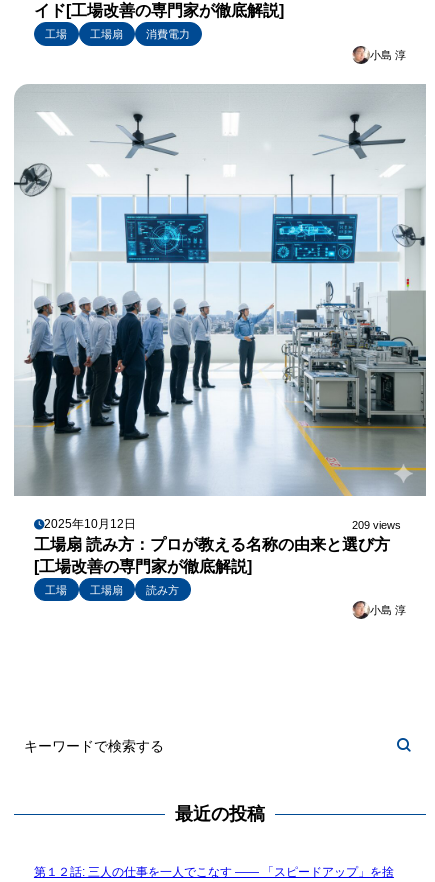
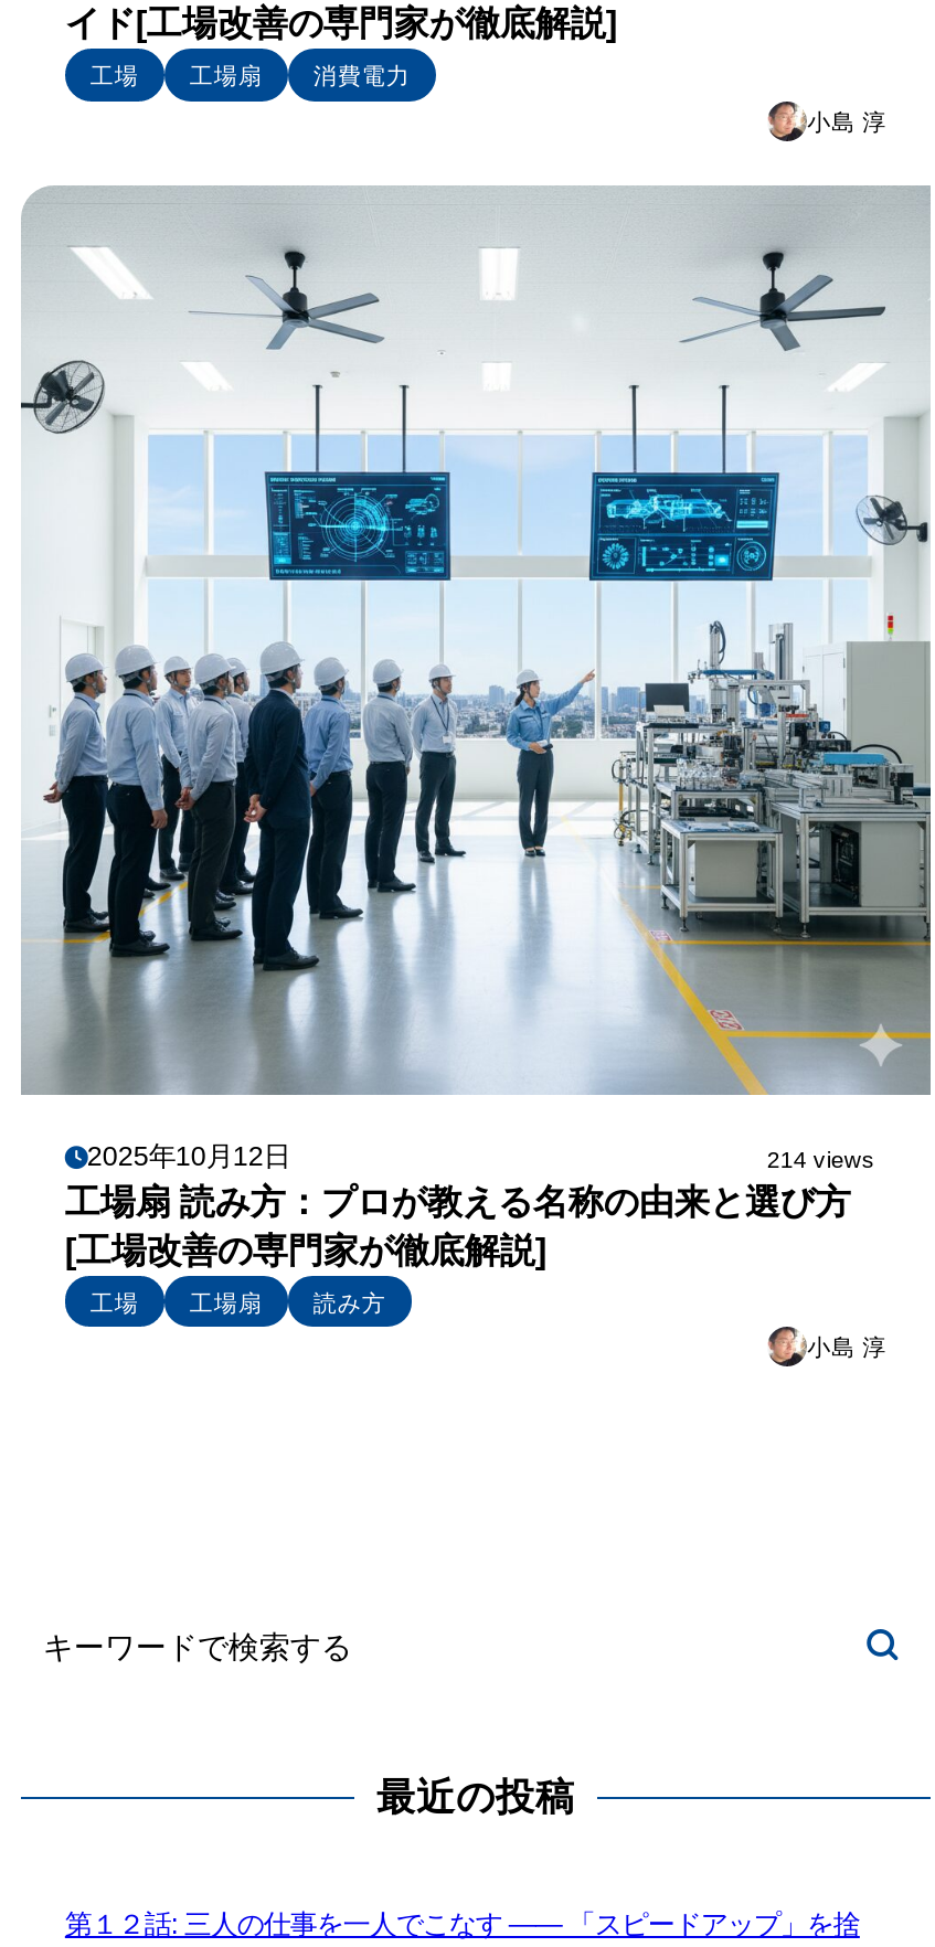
- 209 views
+ 214 views
